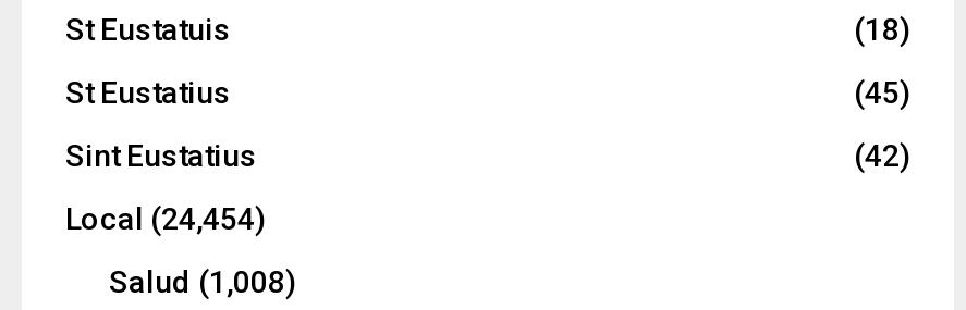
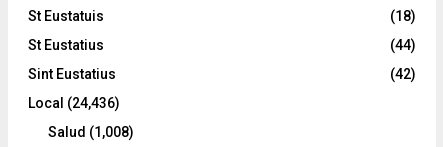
- (45)
+ (44)

- Local (24,454)
+ Local (24,436)
